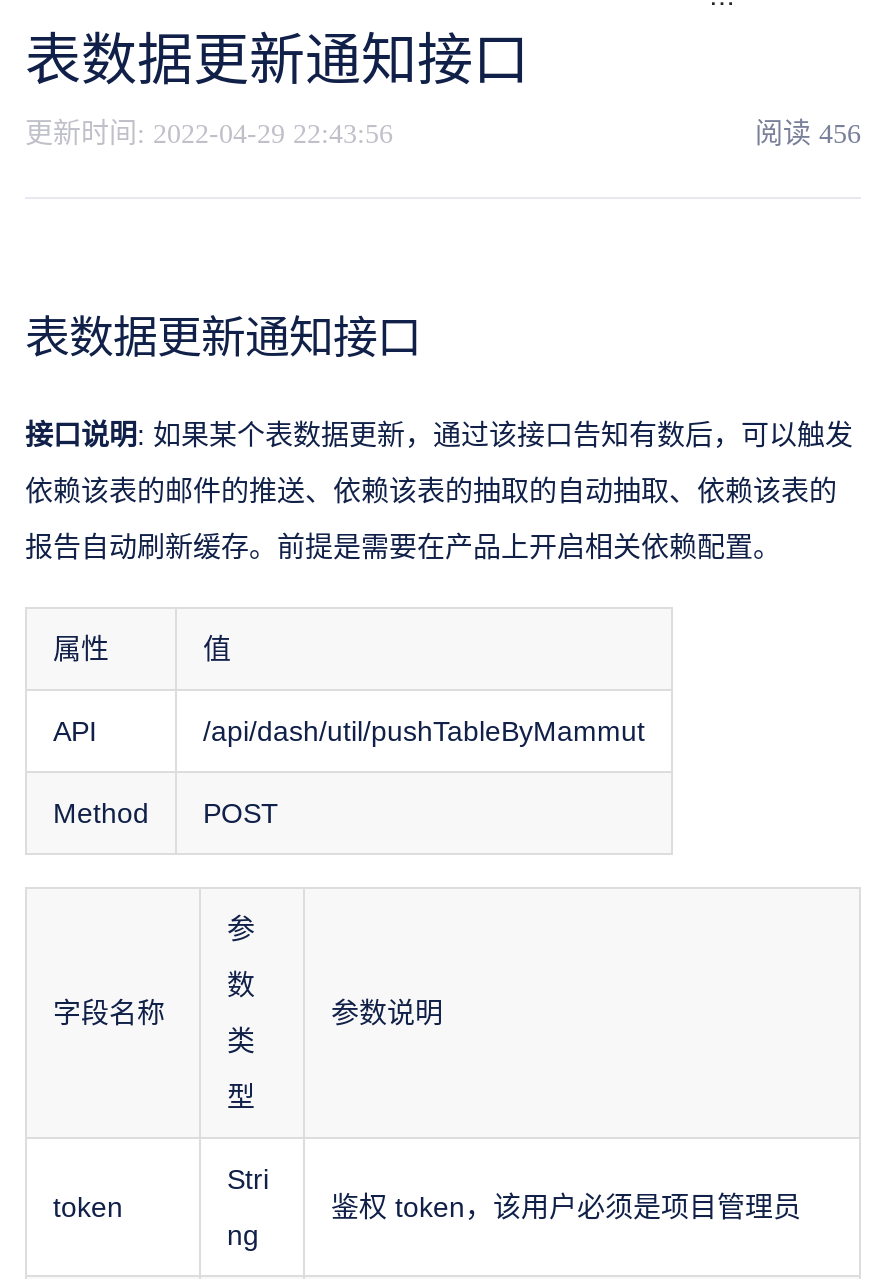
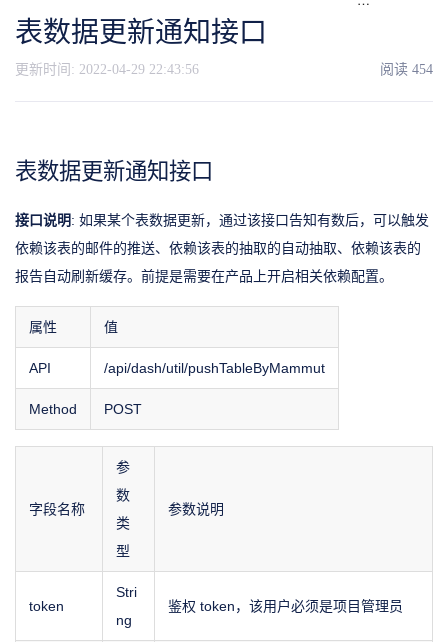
- 阅读456
+ 阅读454
